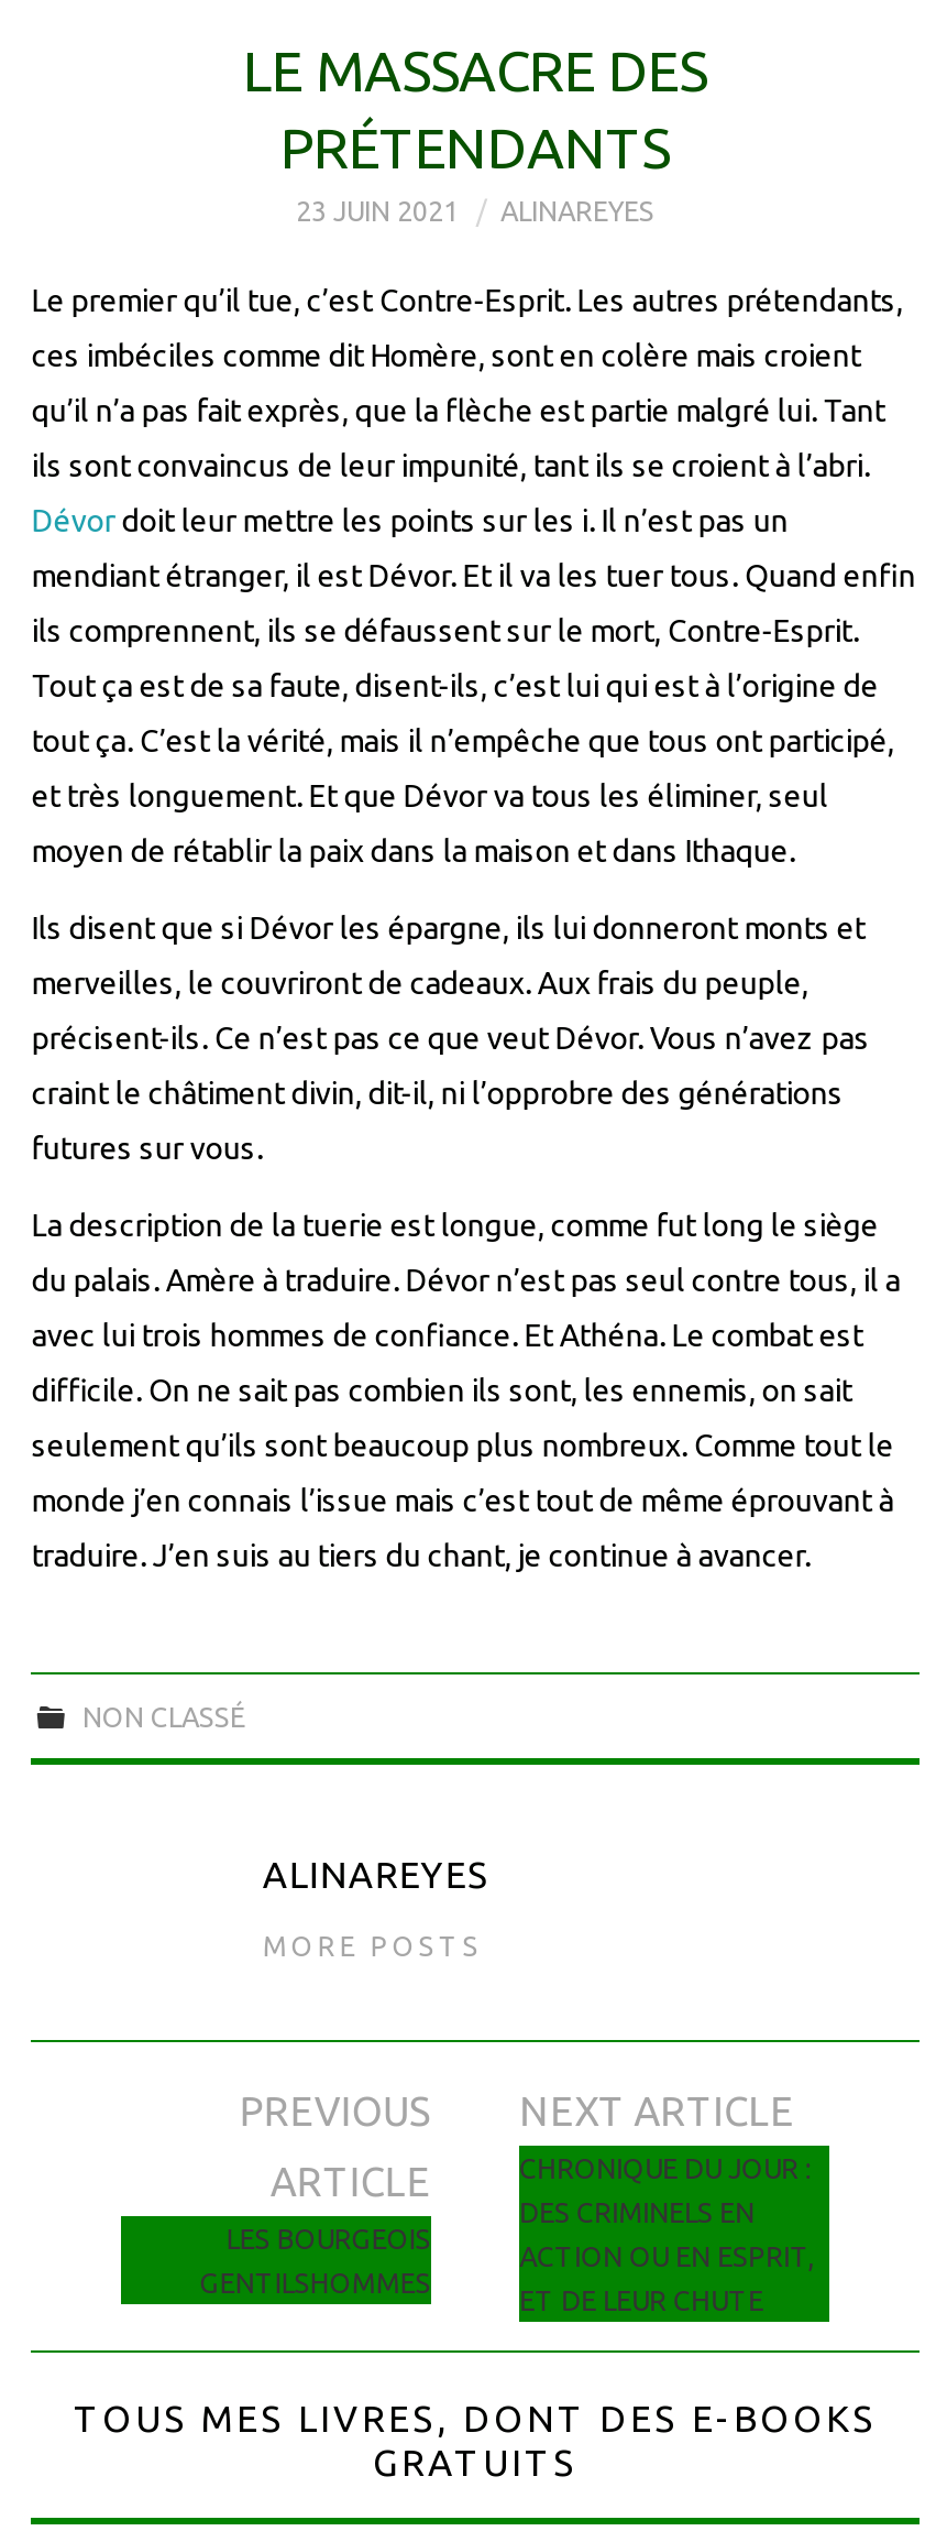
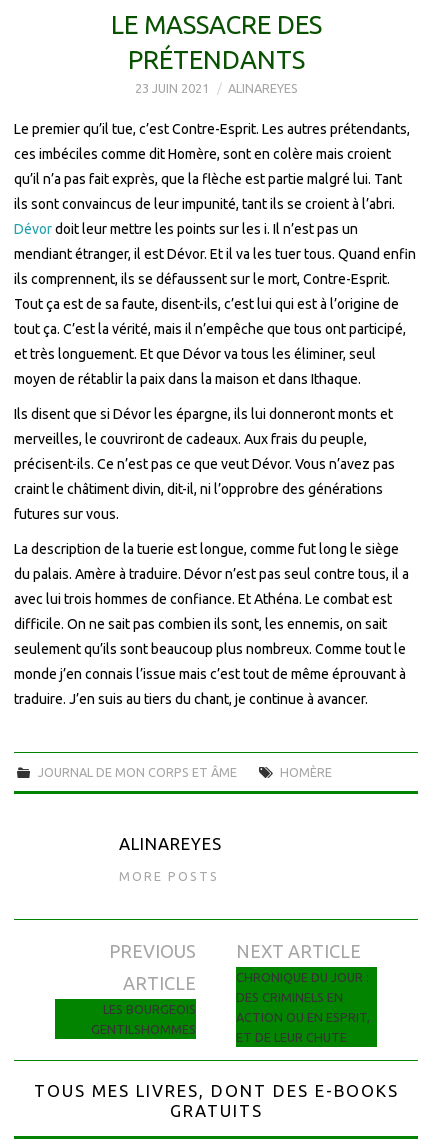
- NON CLASSÉ
+ JOURNAL DE MON CORPS ET ÂME
+ HOMÈRE
